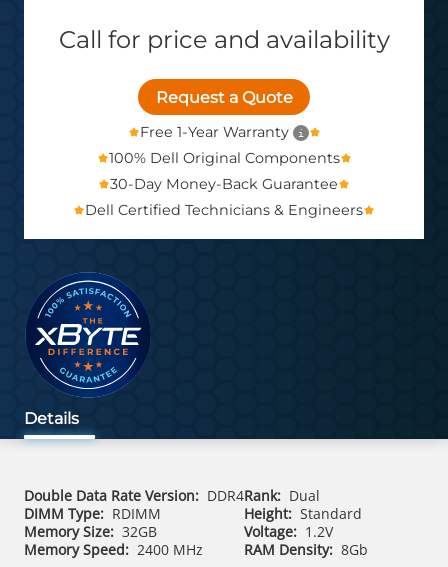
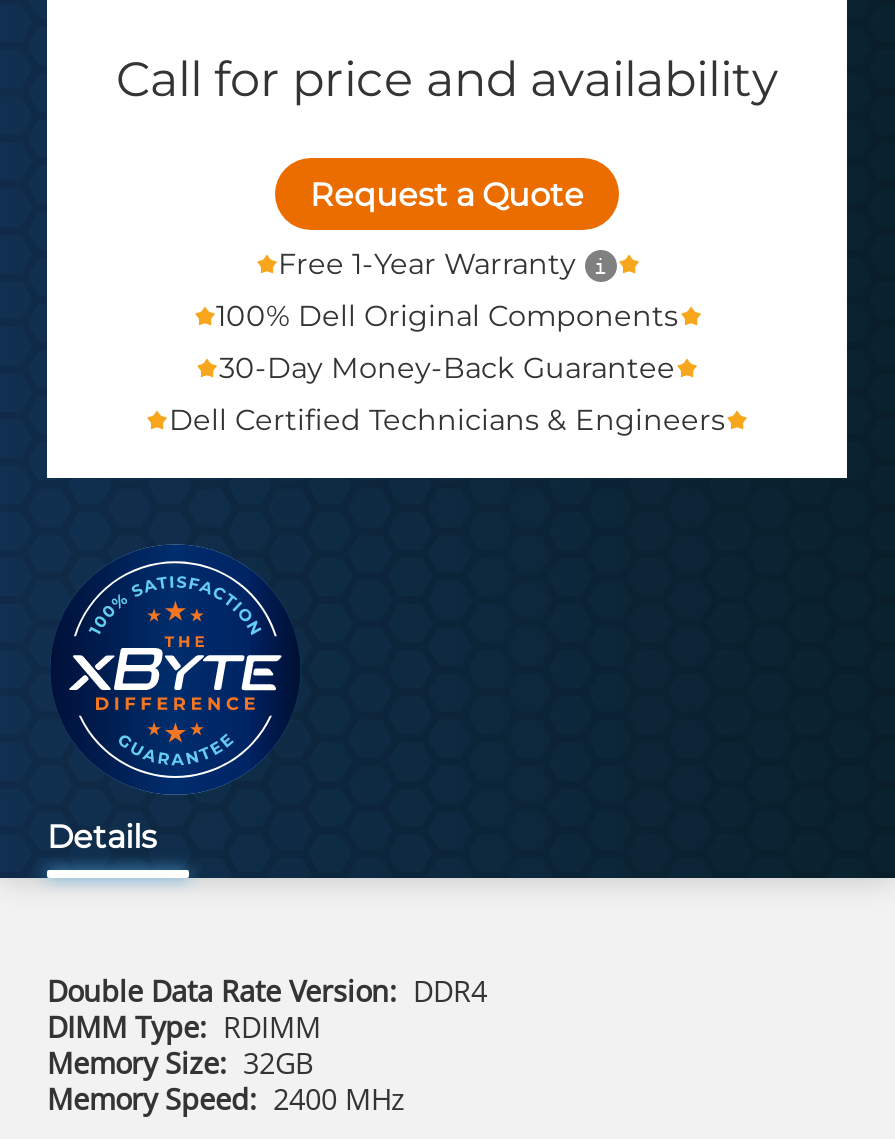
- Rank: Dual
- Height: Standard
- Voltage: 1.2V
- RAM Density: 8Gb
